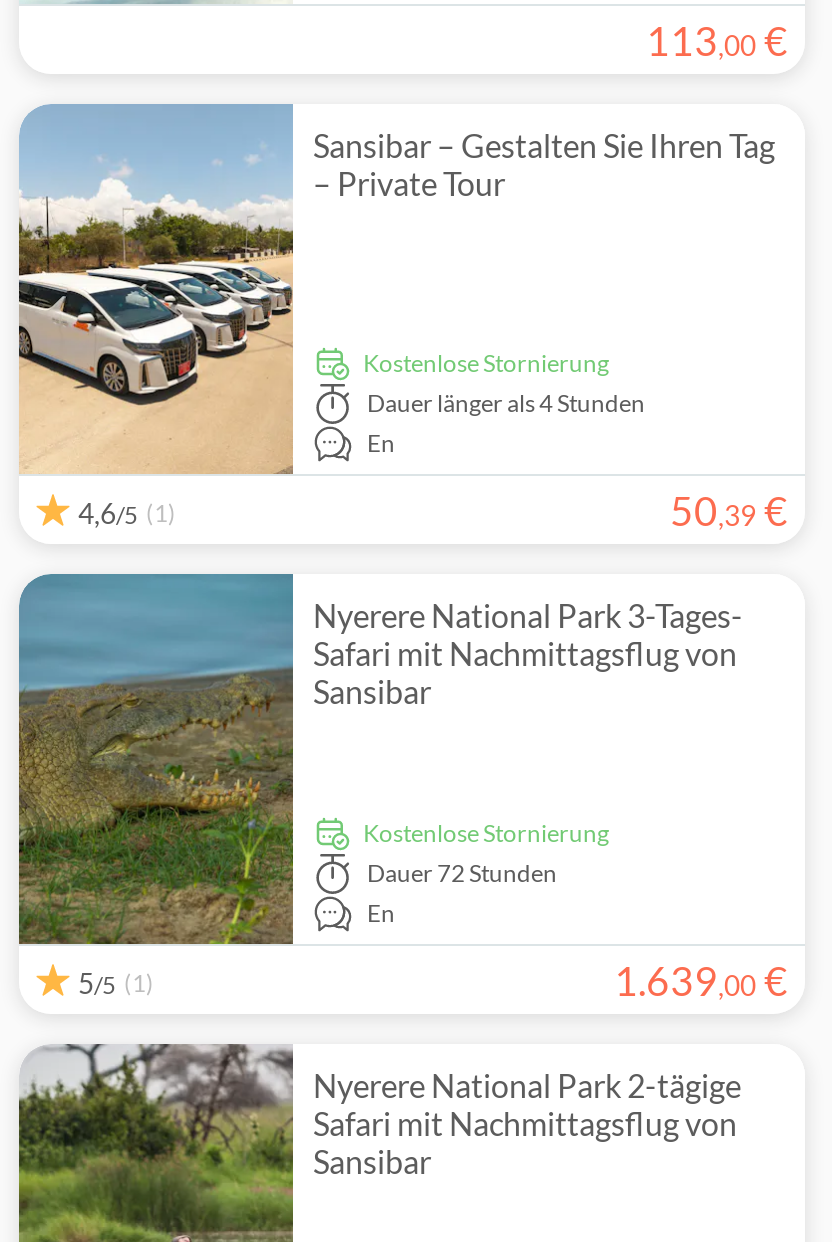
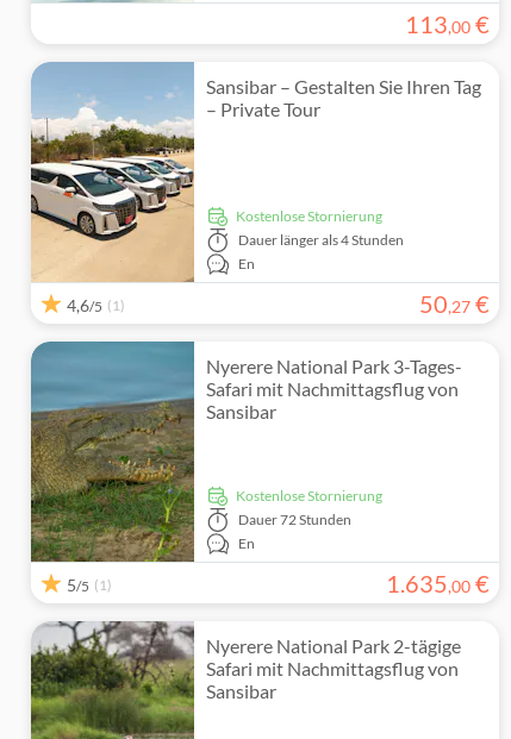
- 50, 39 €
+ 50, 27 €

- 1. 639, 00 €
+ 1. 635, 00 €
